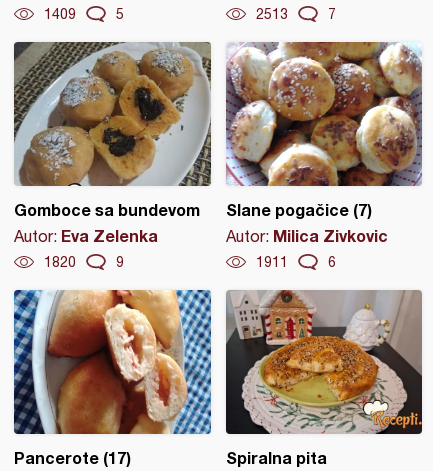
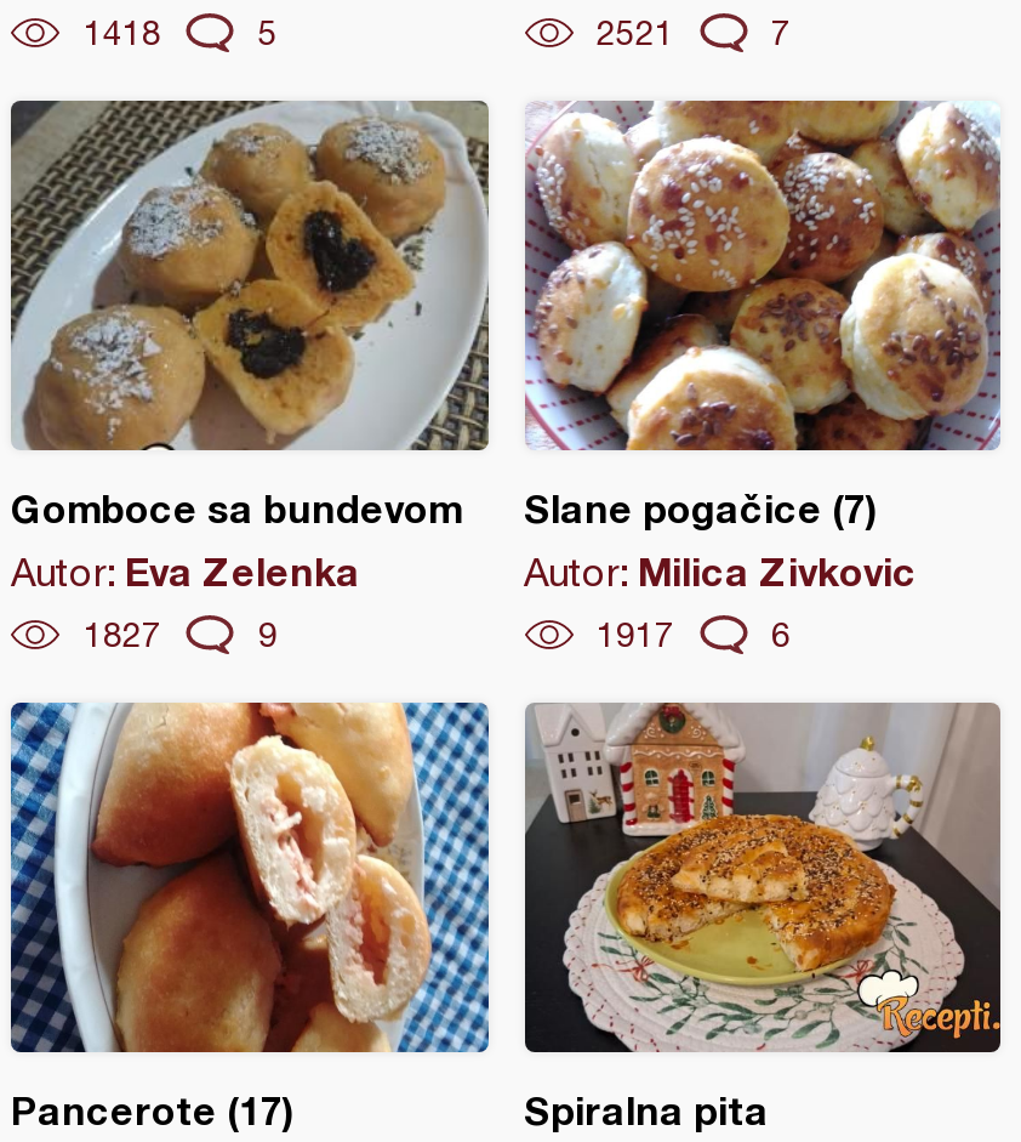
- 1409
+ 1418

- 2513
+ 2521

- 1820
+ 1827

- 1911
+ 1917
